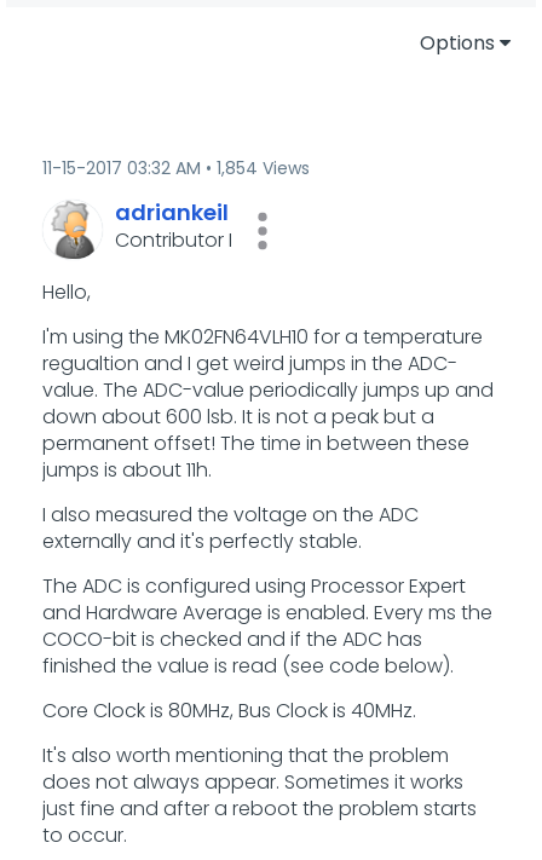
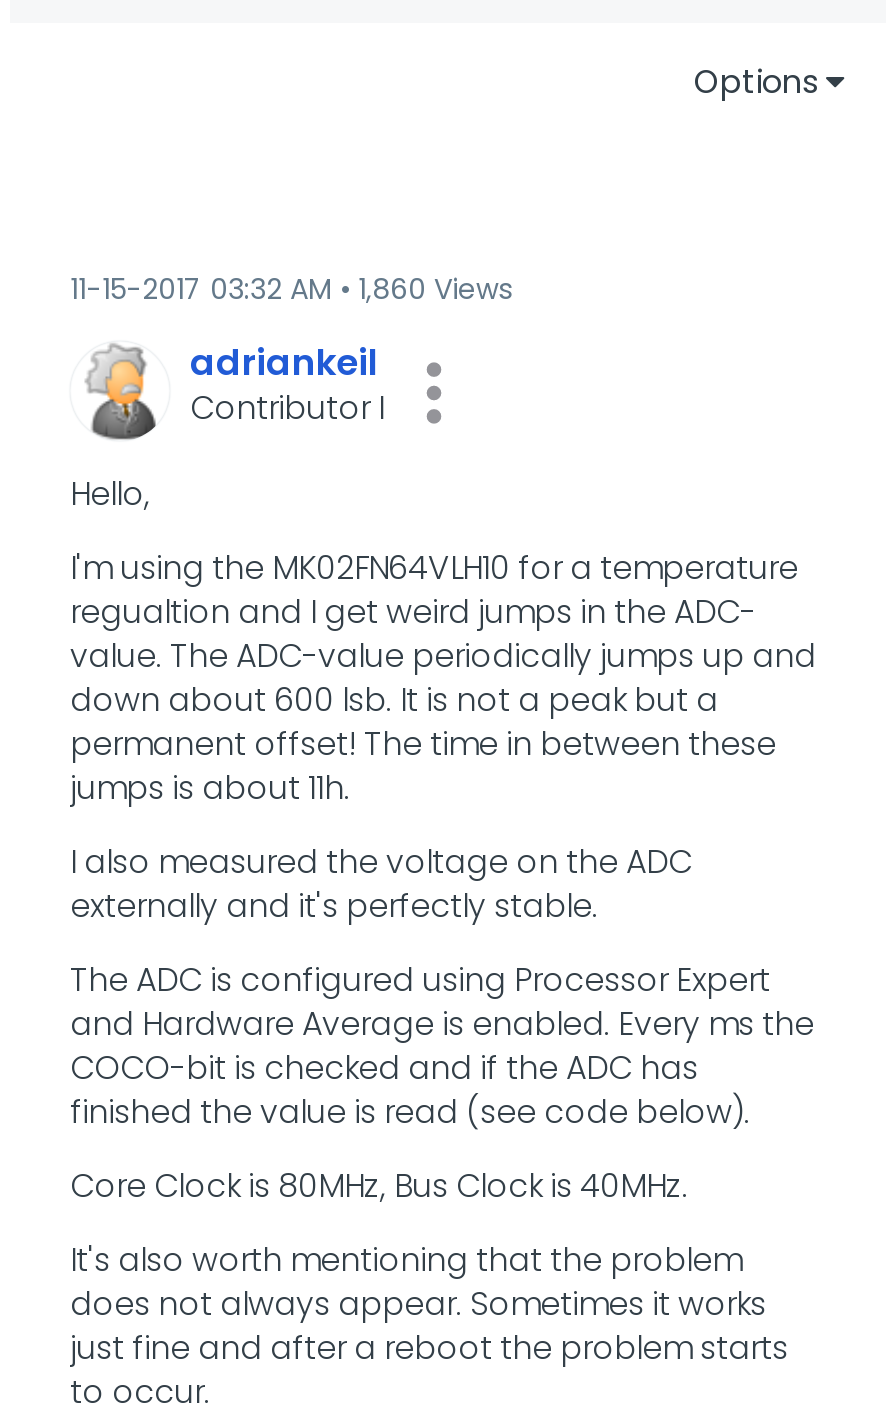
- 1,854 Views
+ 1,860 Views
